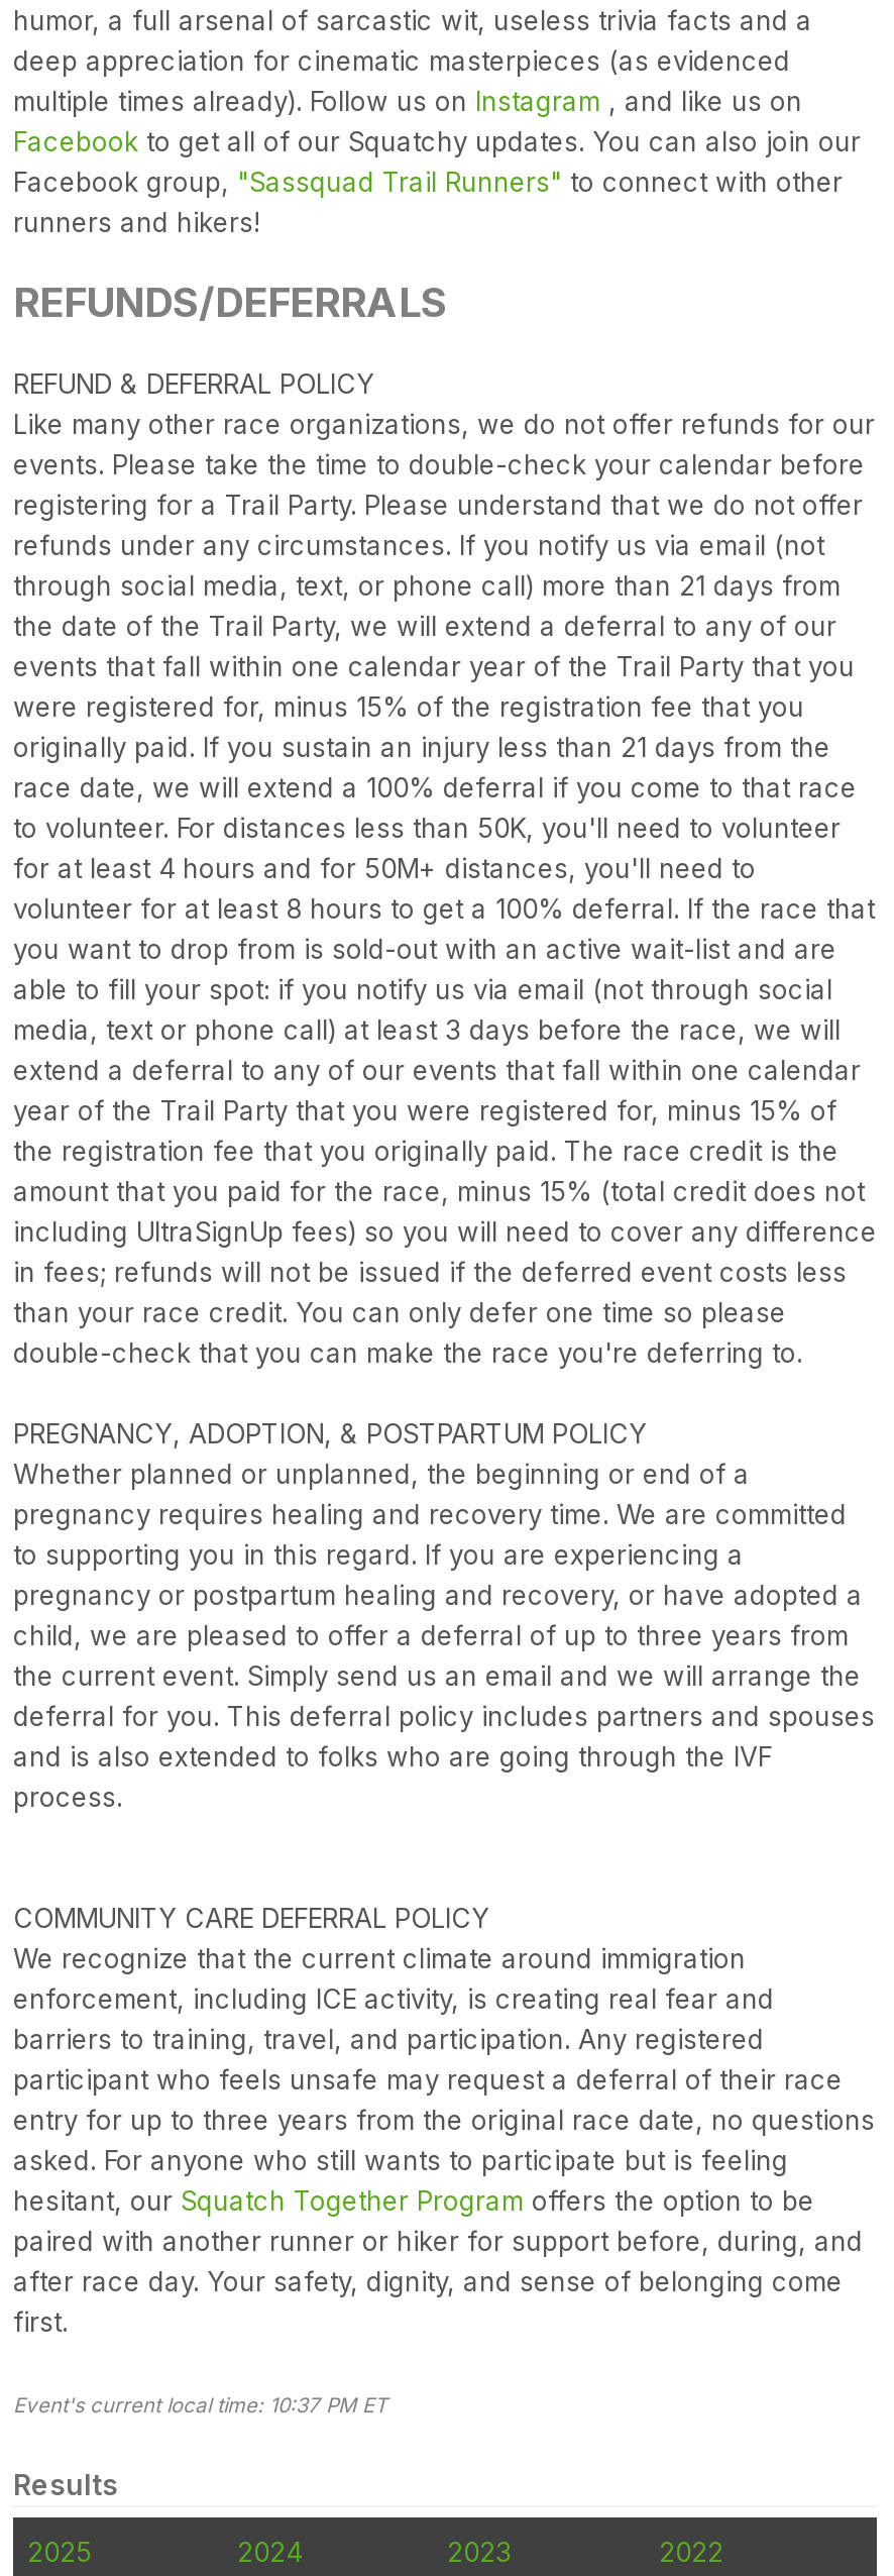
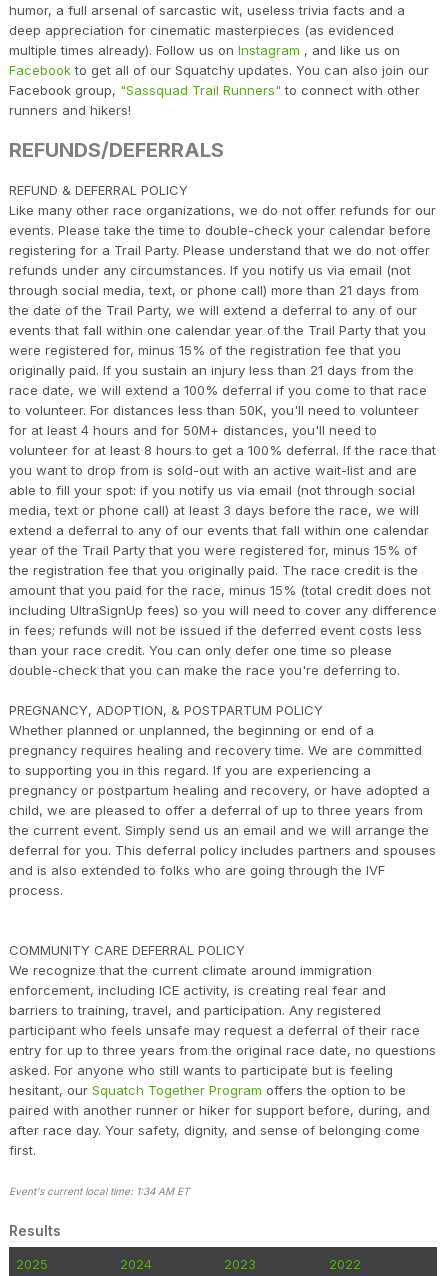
- Event's current local time: 10:37 PM ET
+ Event's current local time: 1:34 AM ET
